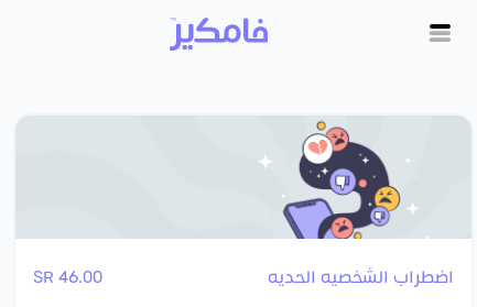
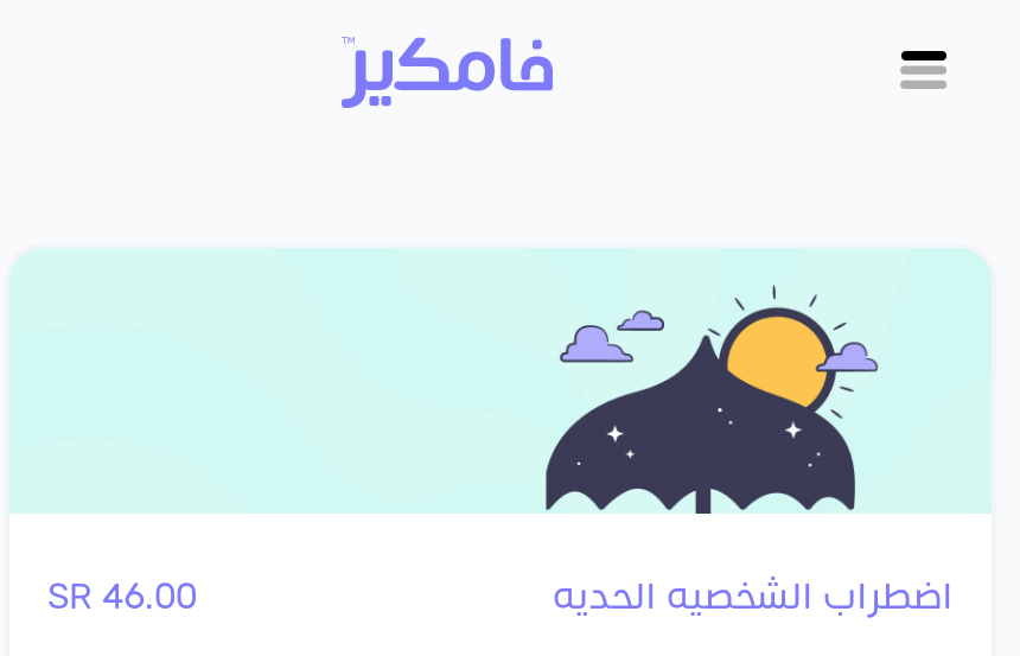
- [image]
+ [image]
